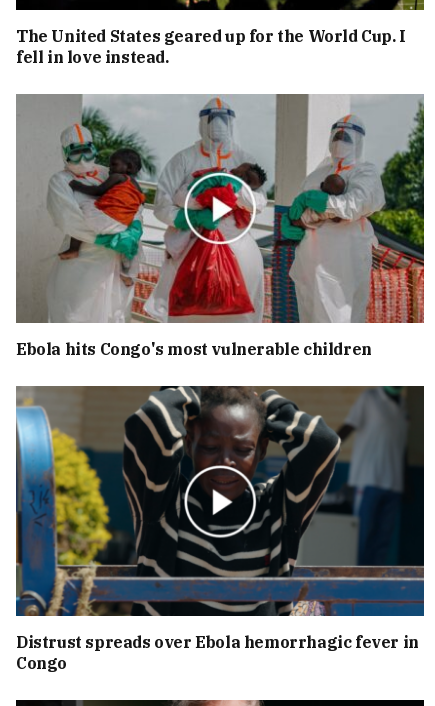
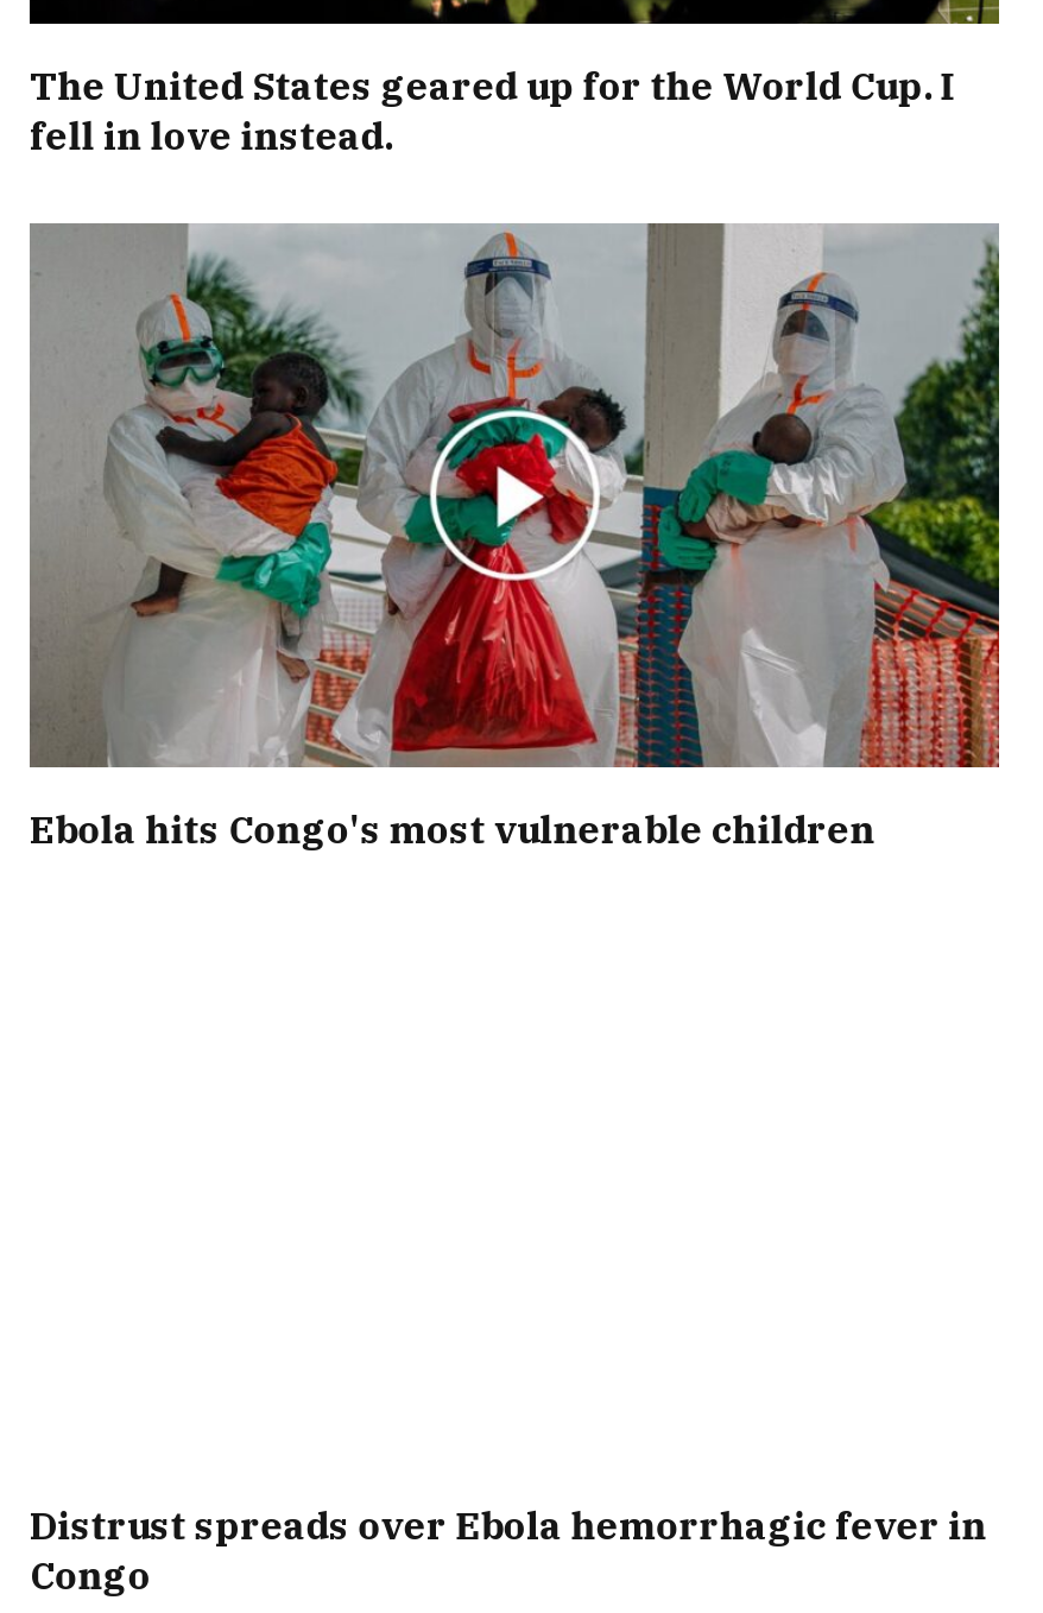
- [image]
